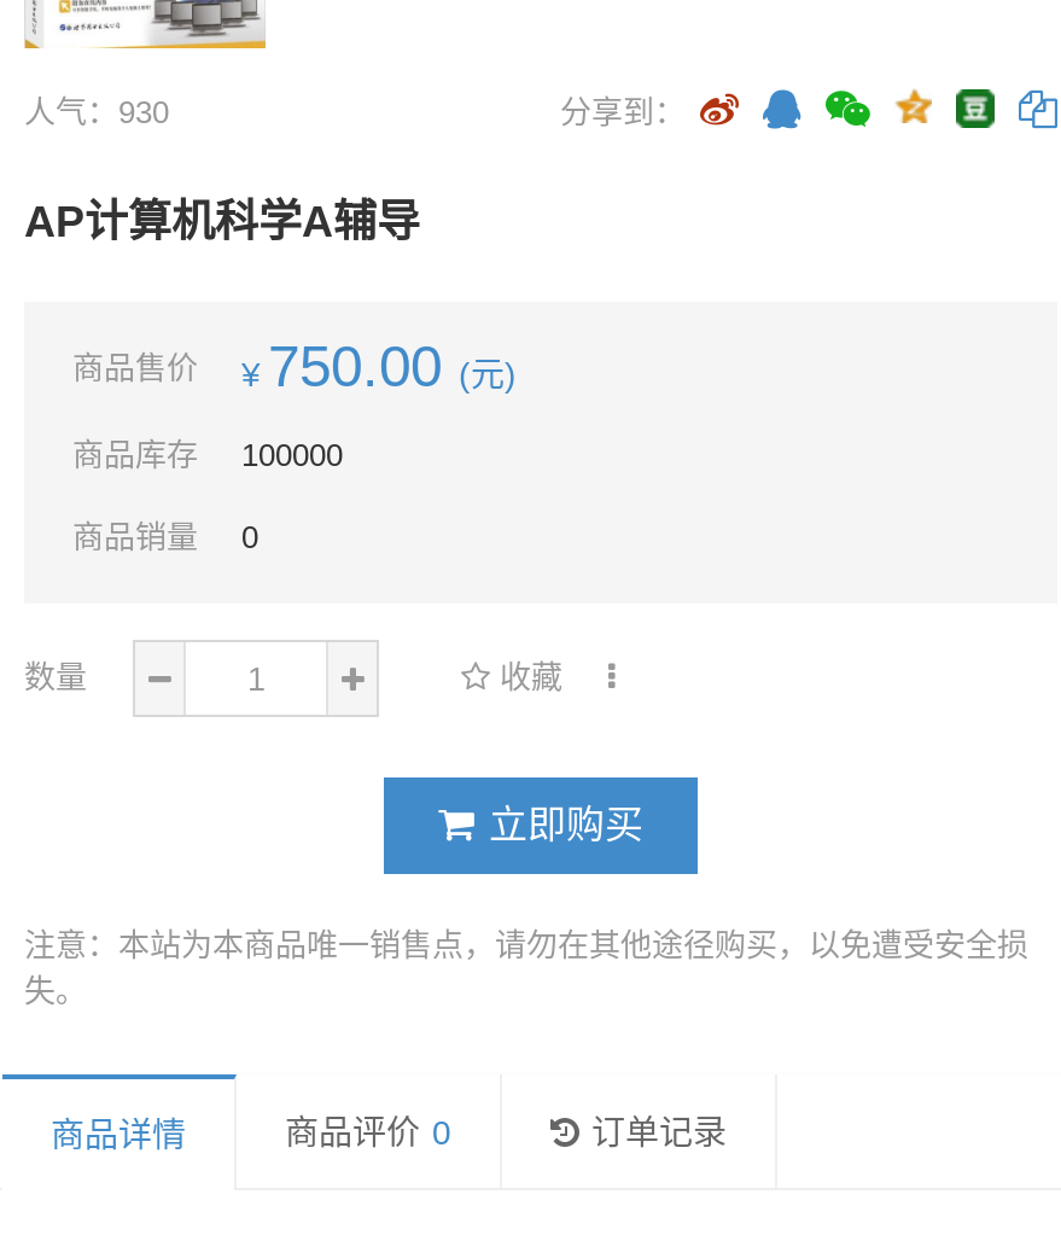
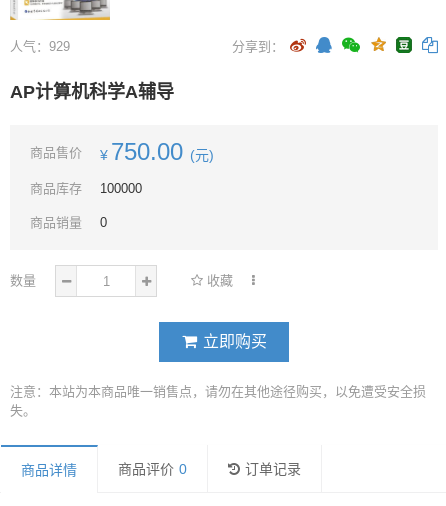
- 人气：930
+ 人气：929
